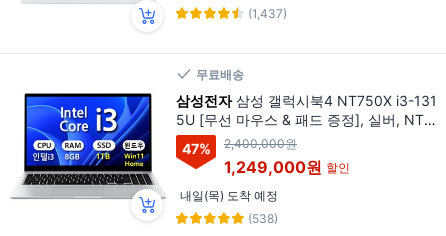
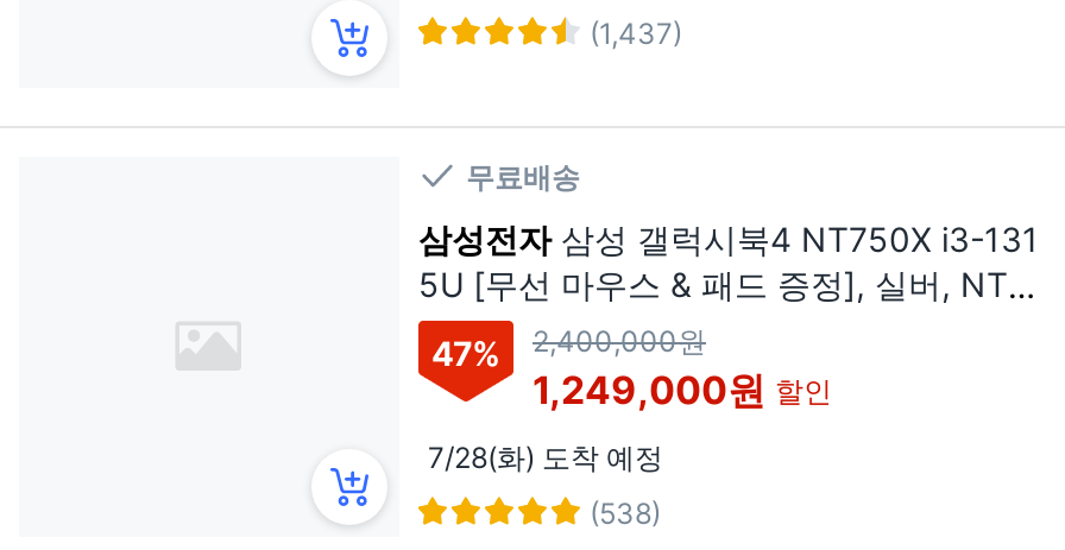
- [image]

- 내일(목) 도착 예정
+ 7/28(화) 도착 예정
